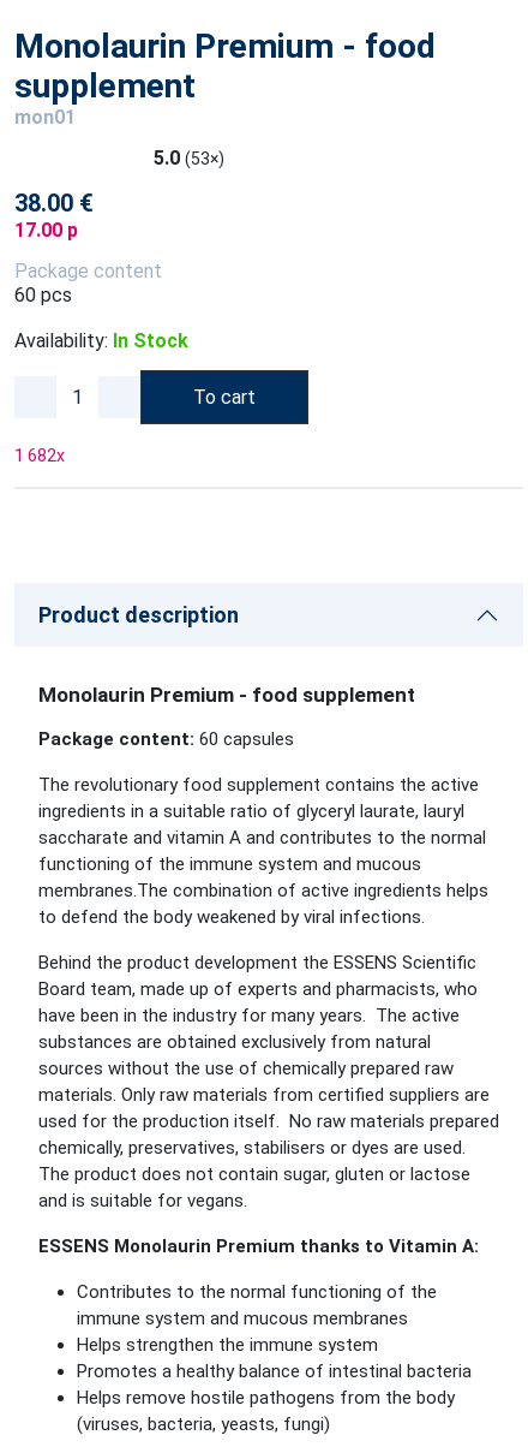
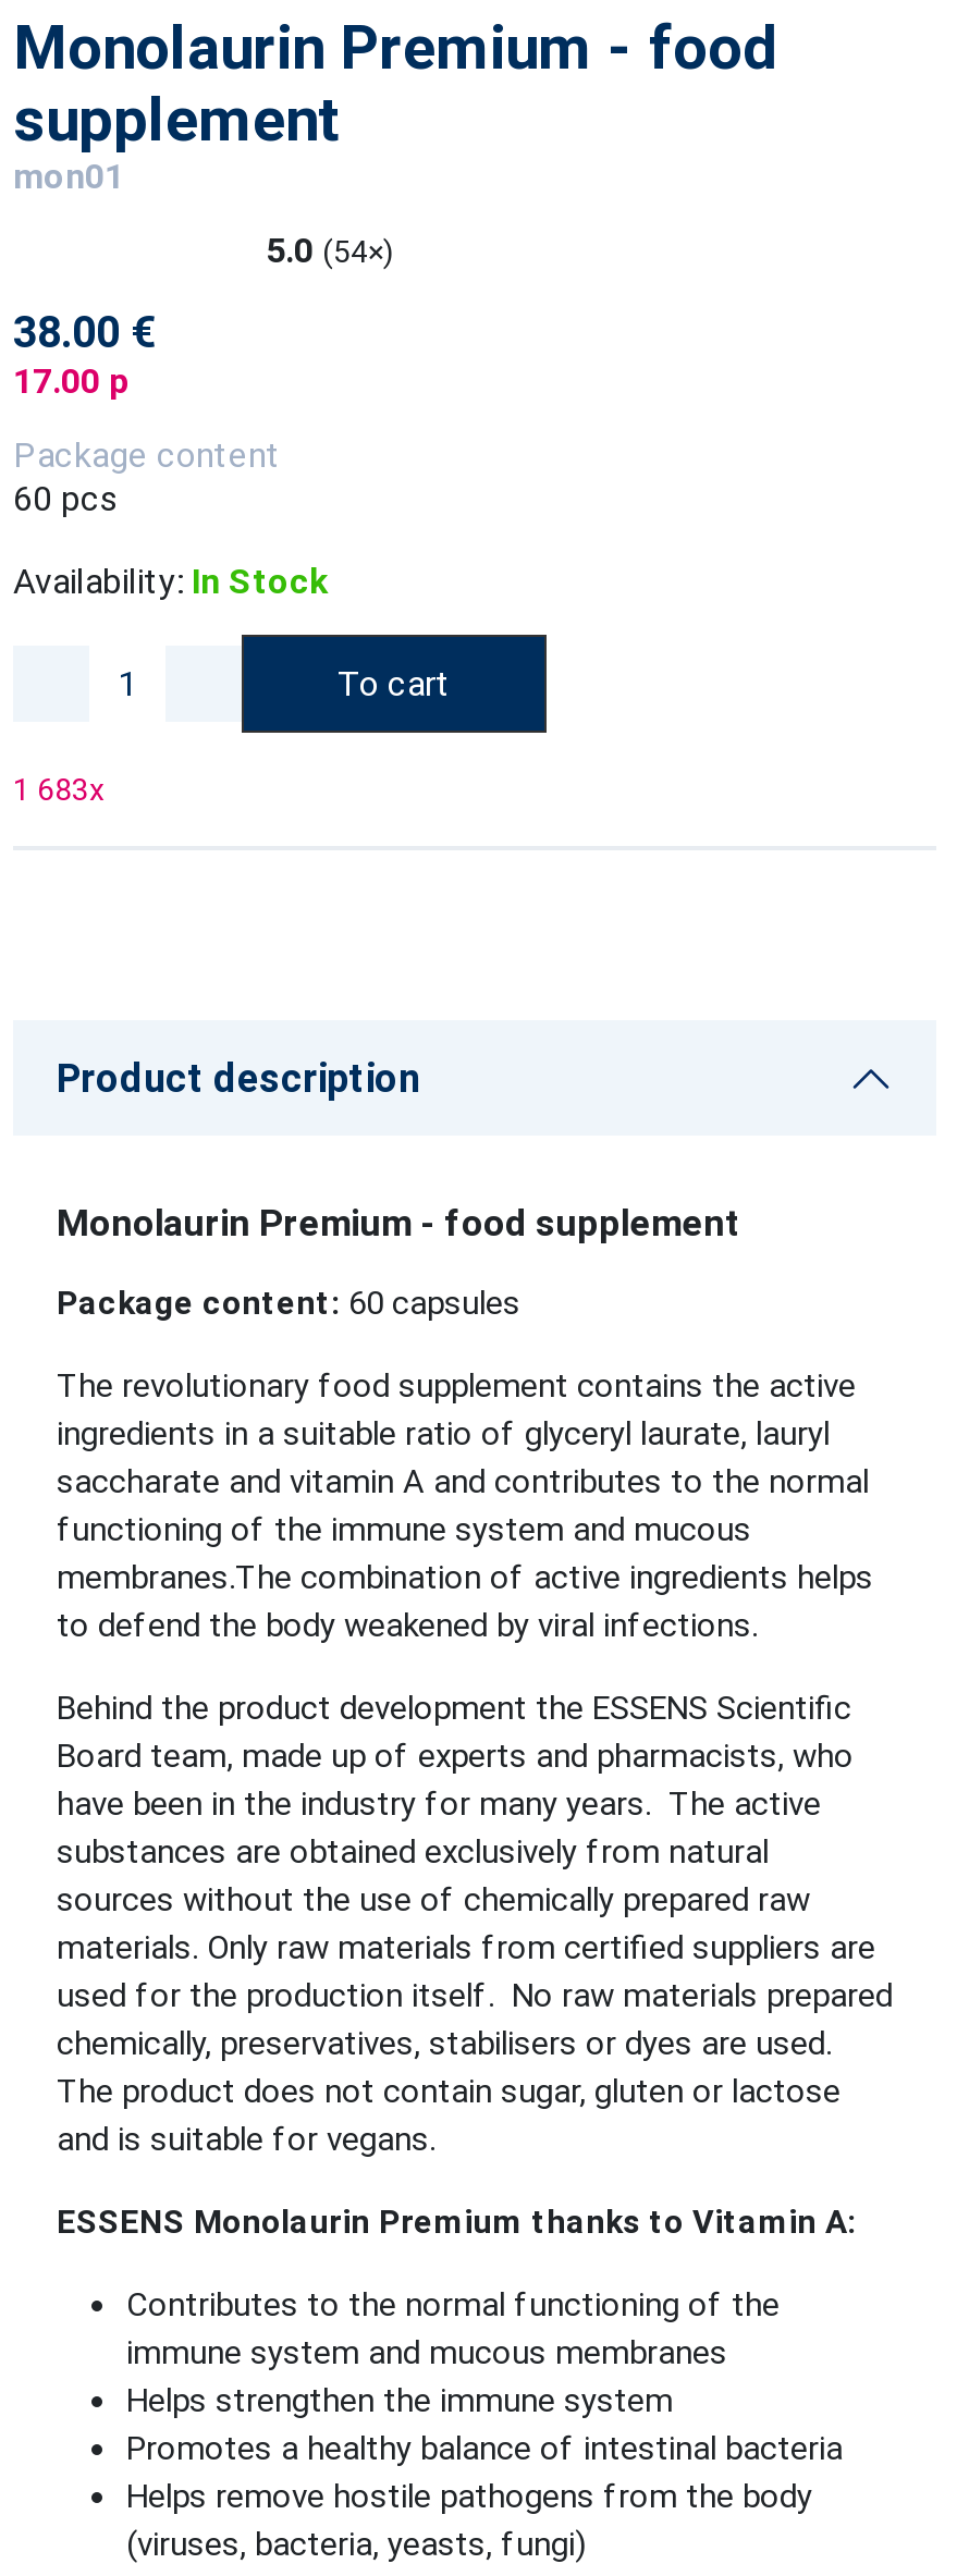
- 5.0 (53×)
+ 5.0 (54×)

- 1 682x
+ 1 683x
